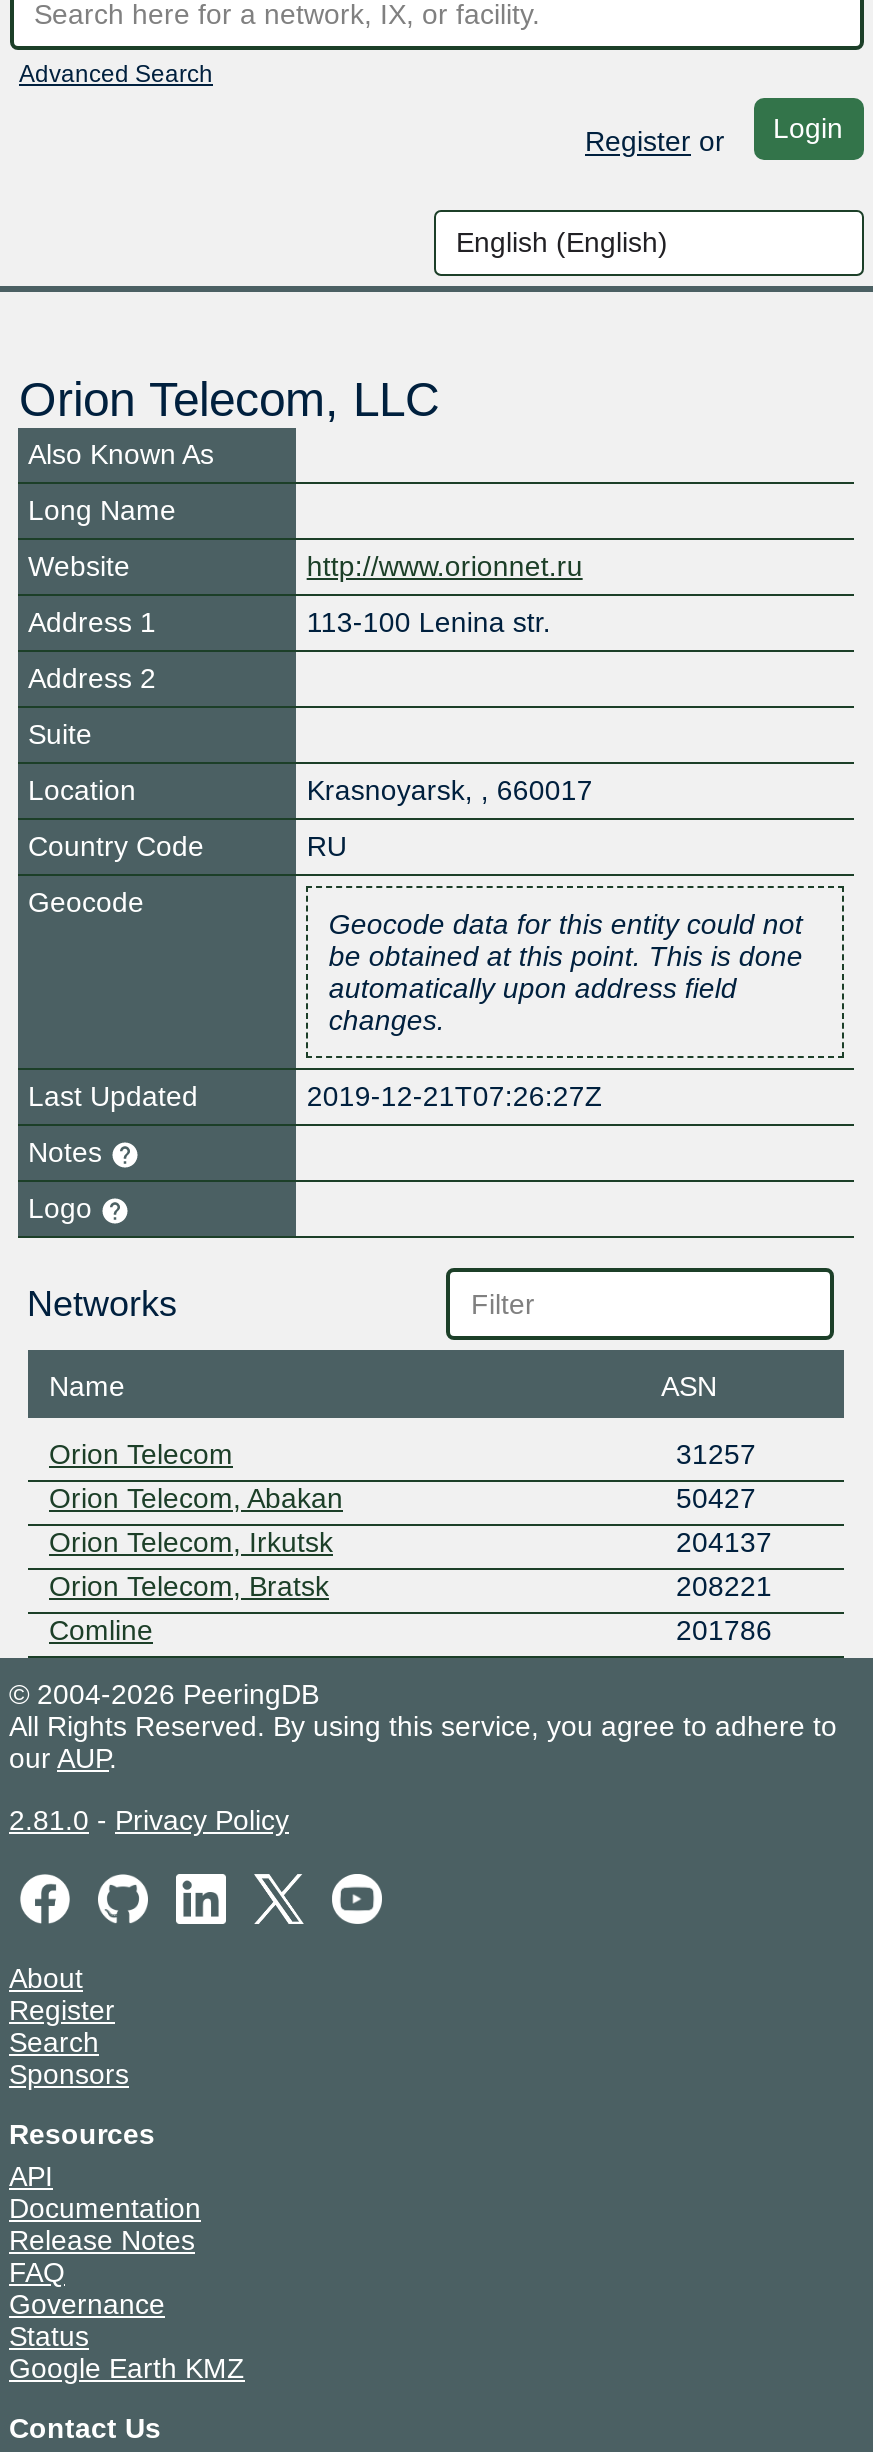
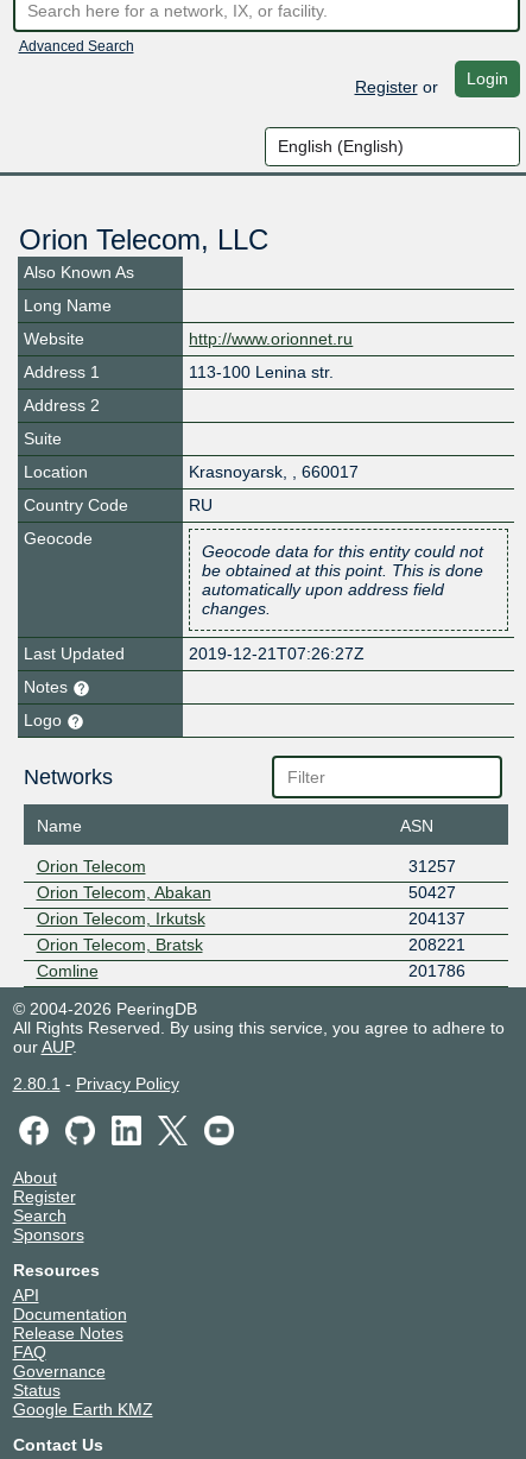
- 2.81.0 - Privacy Policy
+ 2.80.1 - Privacy Policy
